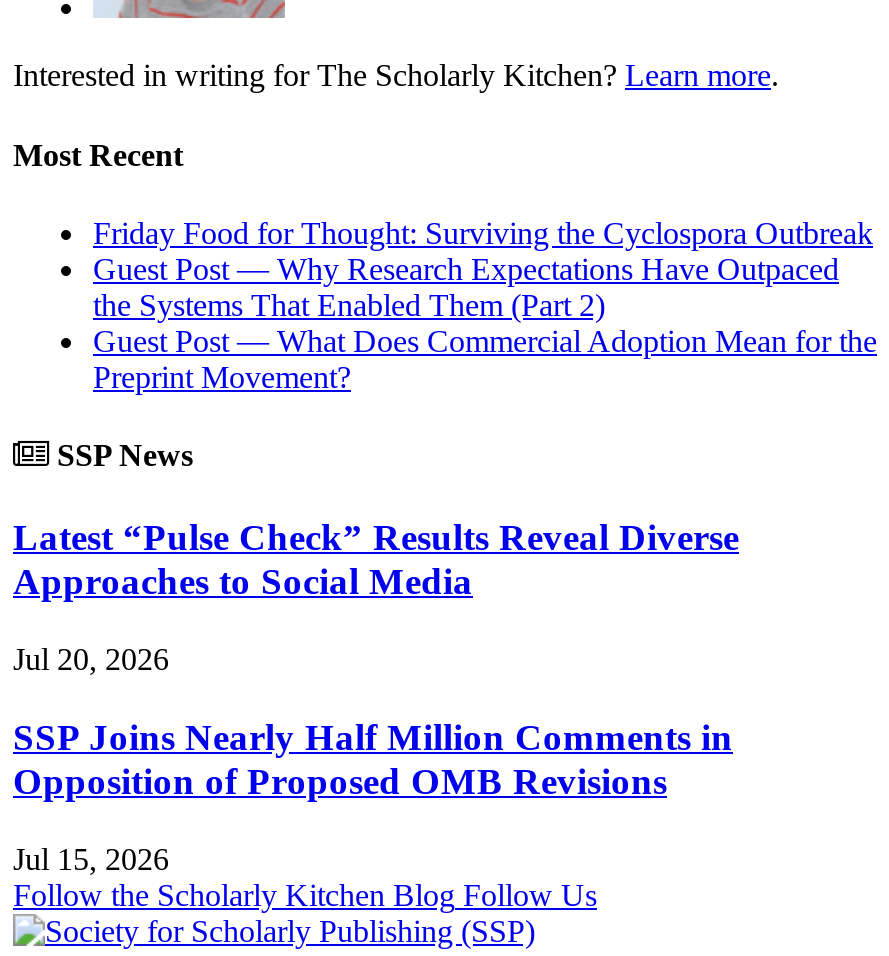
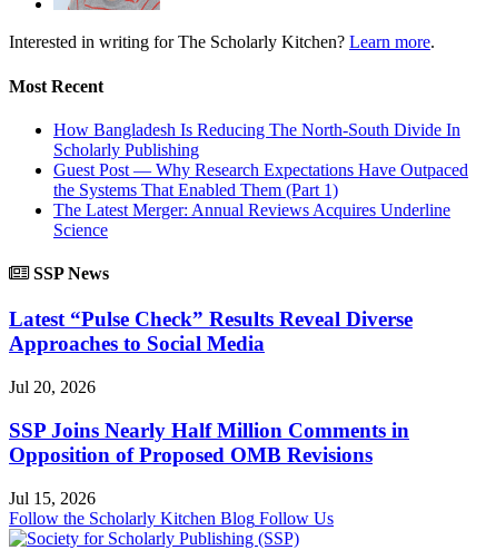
- Friday Food for Thought: Surviving the Cyclospora Outbreak
+ How Bangladesh Is Reducing The North-South Divide In
+ Scholarly Publishing

- the Systems That Enabled Them (Part 2)
- Guest Post — What Does Commercial Adoption Mean for the
- Preprint Movement?
+ the Systems That Enabled Them (Part 1)
+ The Latest Merger: Annual Reviews Acquires Underline
+ Science
